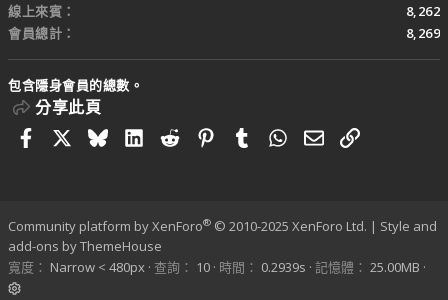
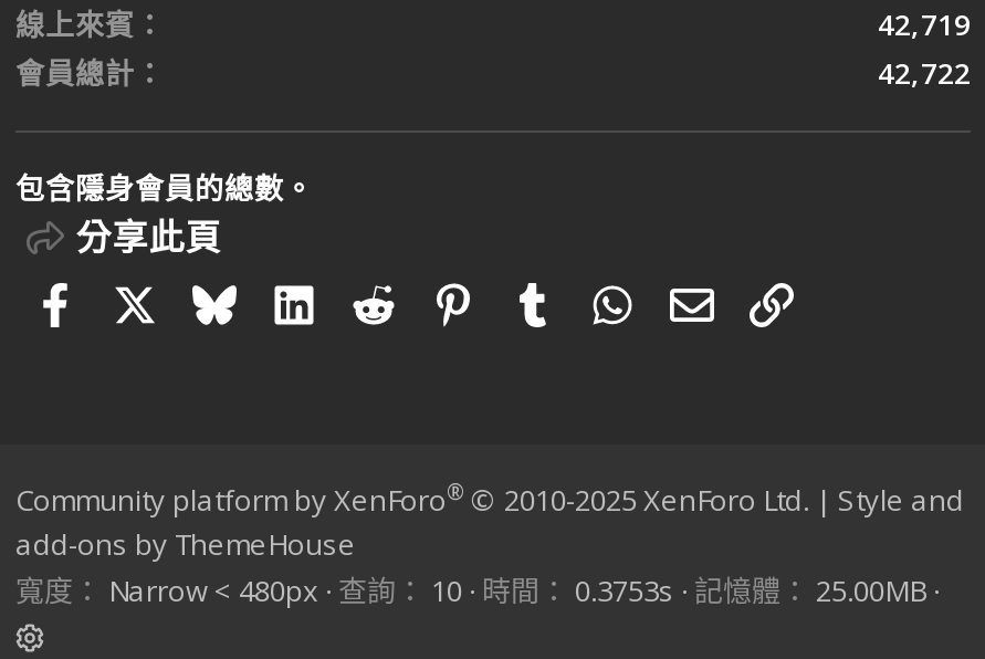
- 8,262
+ 42,719

- 8,269
+ 42,722

- 查詢 10 時間 0.2939s 記憶體 25.00MB
+ 查詢 10 時間 0.3753s 記憶體 25.00MB
